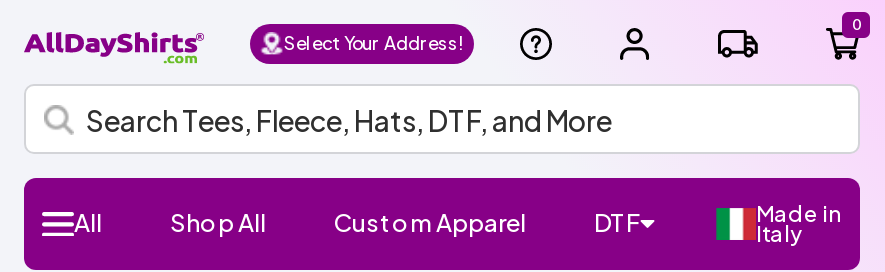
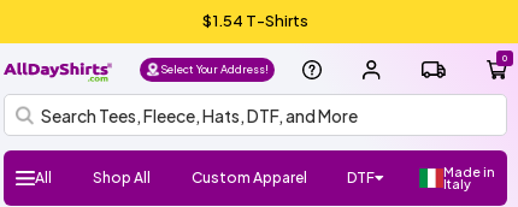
+ $1.54 T-Shirts
